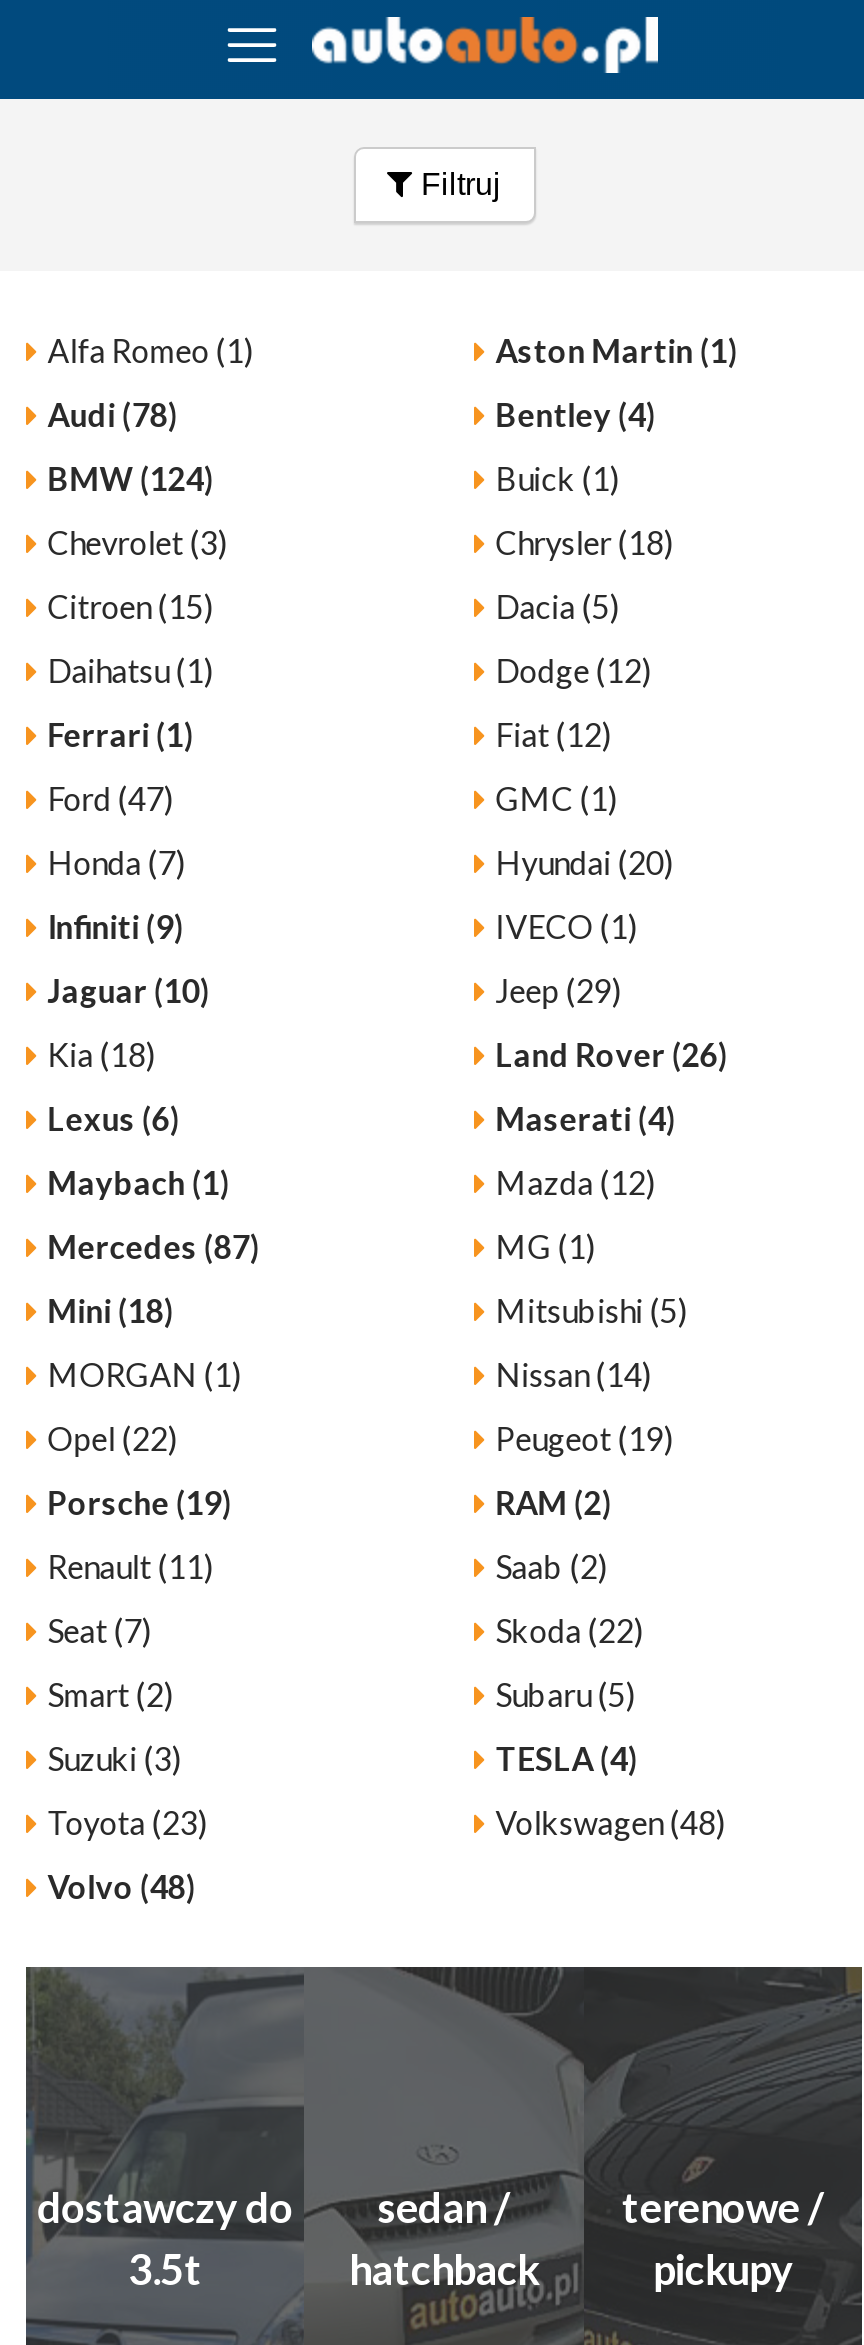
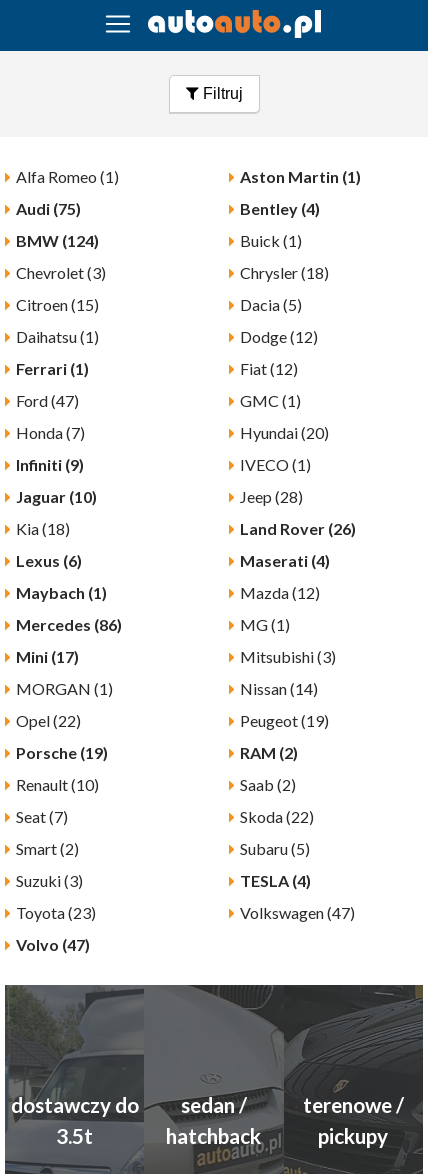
- Audi (78)
+ Audi (75)

- Jeep (29)
+ Jeep (28)

- Mercedes (87)
+ Mercedes (86)

- Mini (18)
+ Mini (17)

- Mitsubishi (5)
+ Mitsubishi (3)

- Renault (11)
+ Renault (10)

- Volkswagen (48)
+ Volkswagen (47)

- Volvo (48)
+ Volvo (47)
